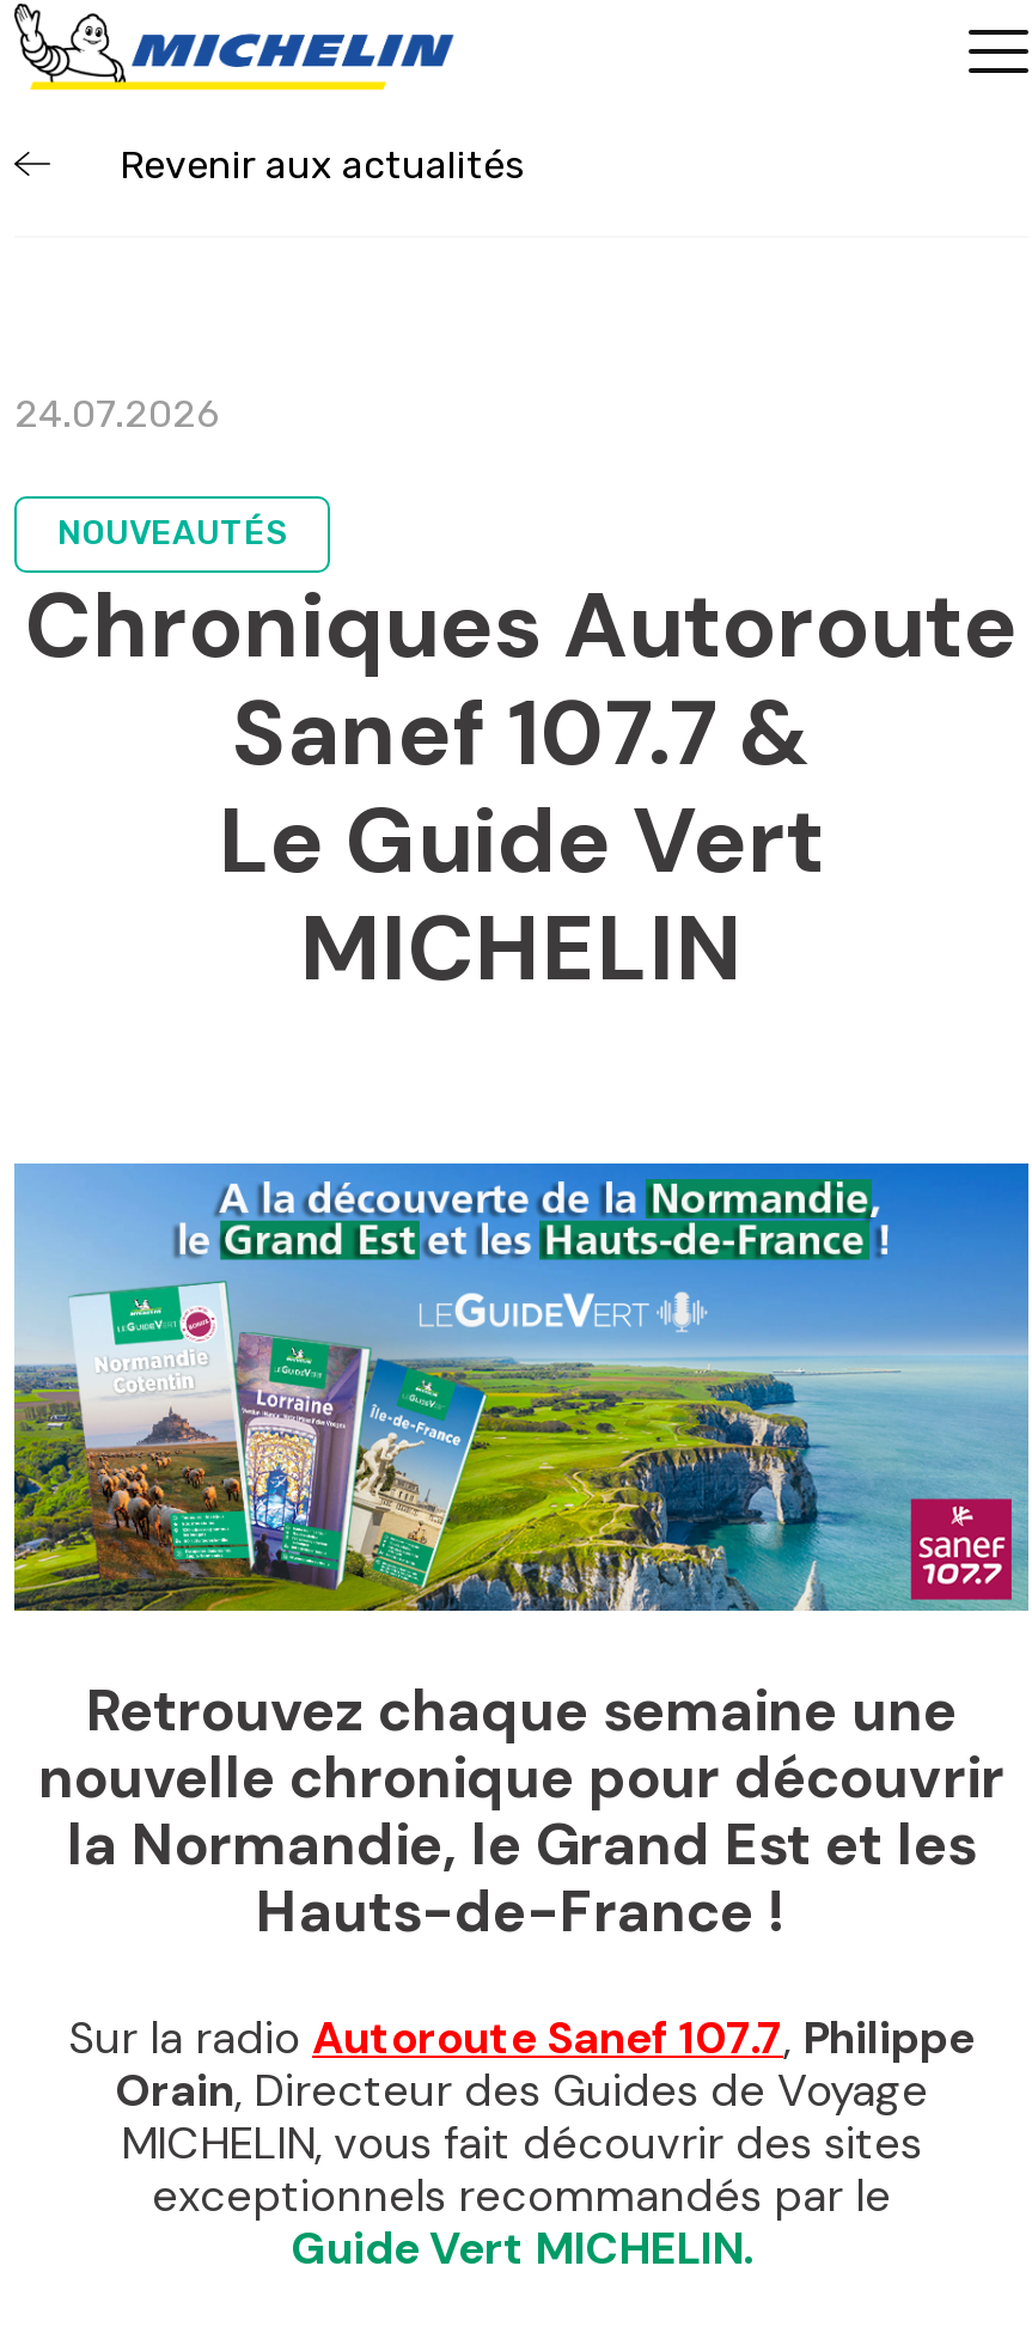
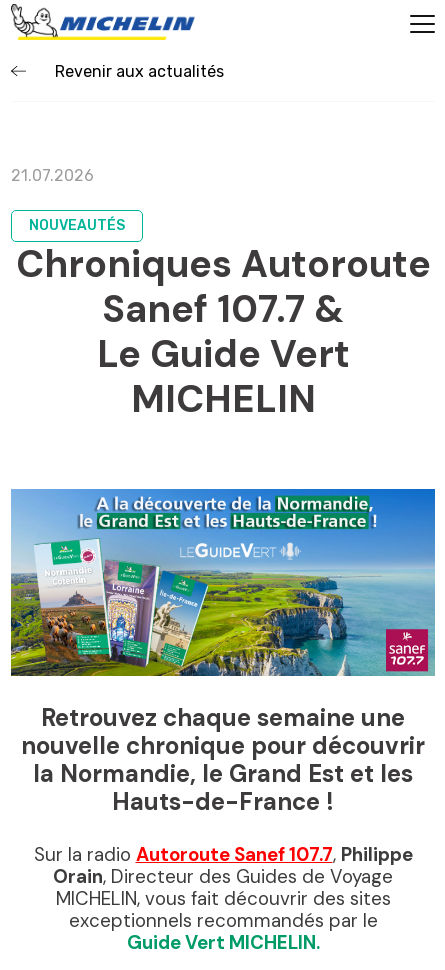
- 24.07.2026
+ 21.07.2026
